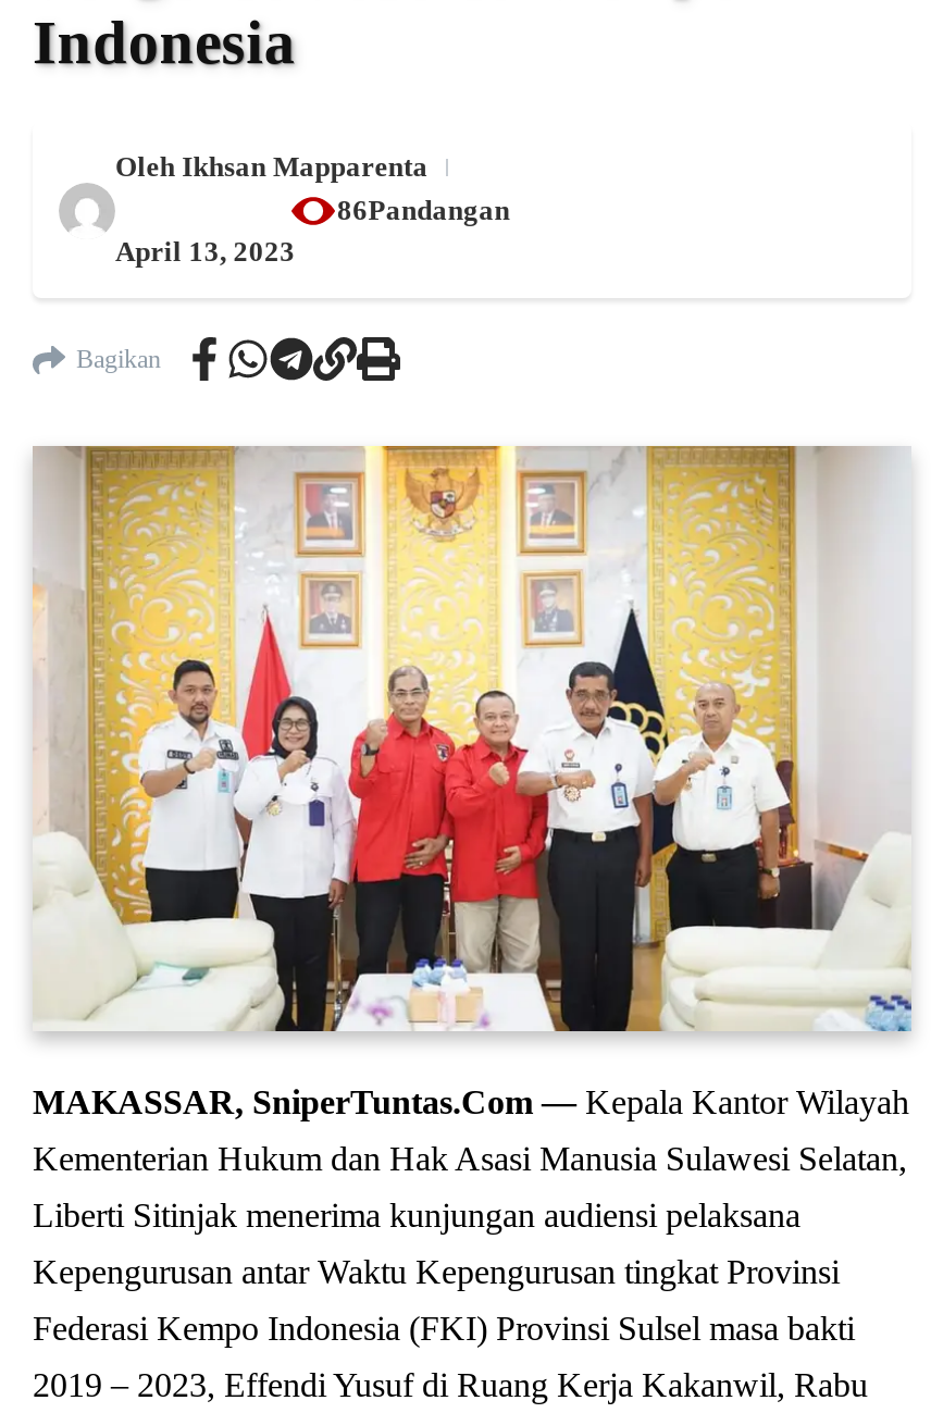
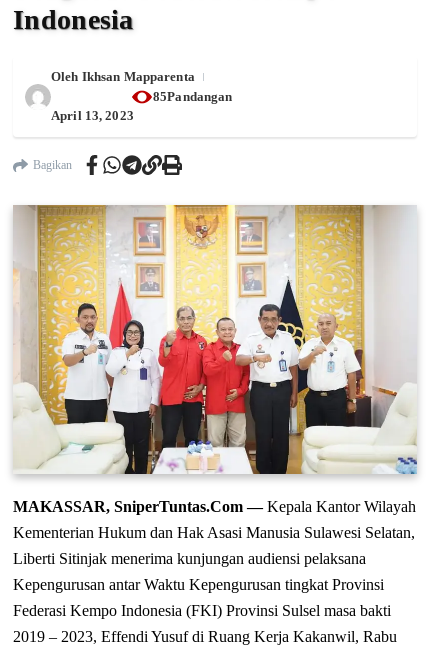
- 86Pandangan
+ 85Pandangan
